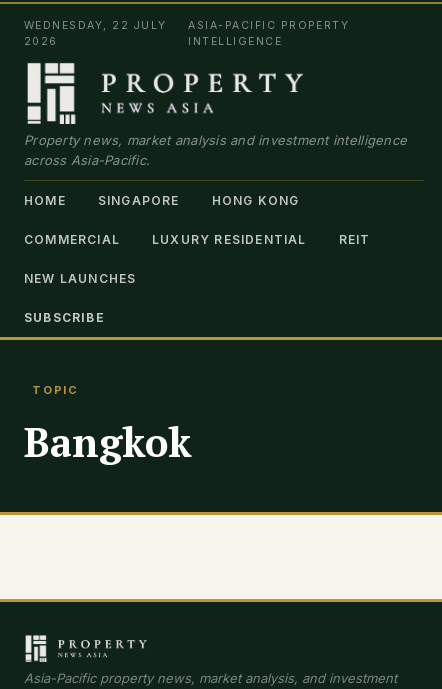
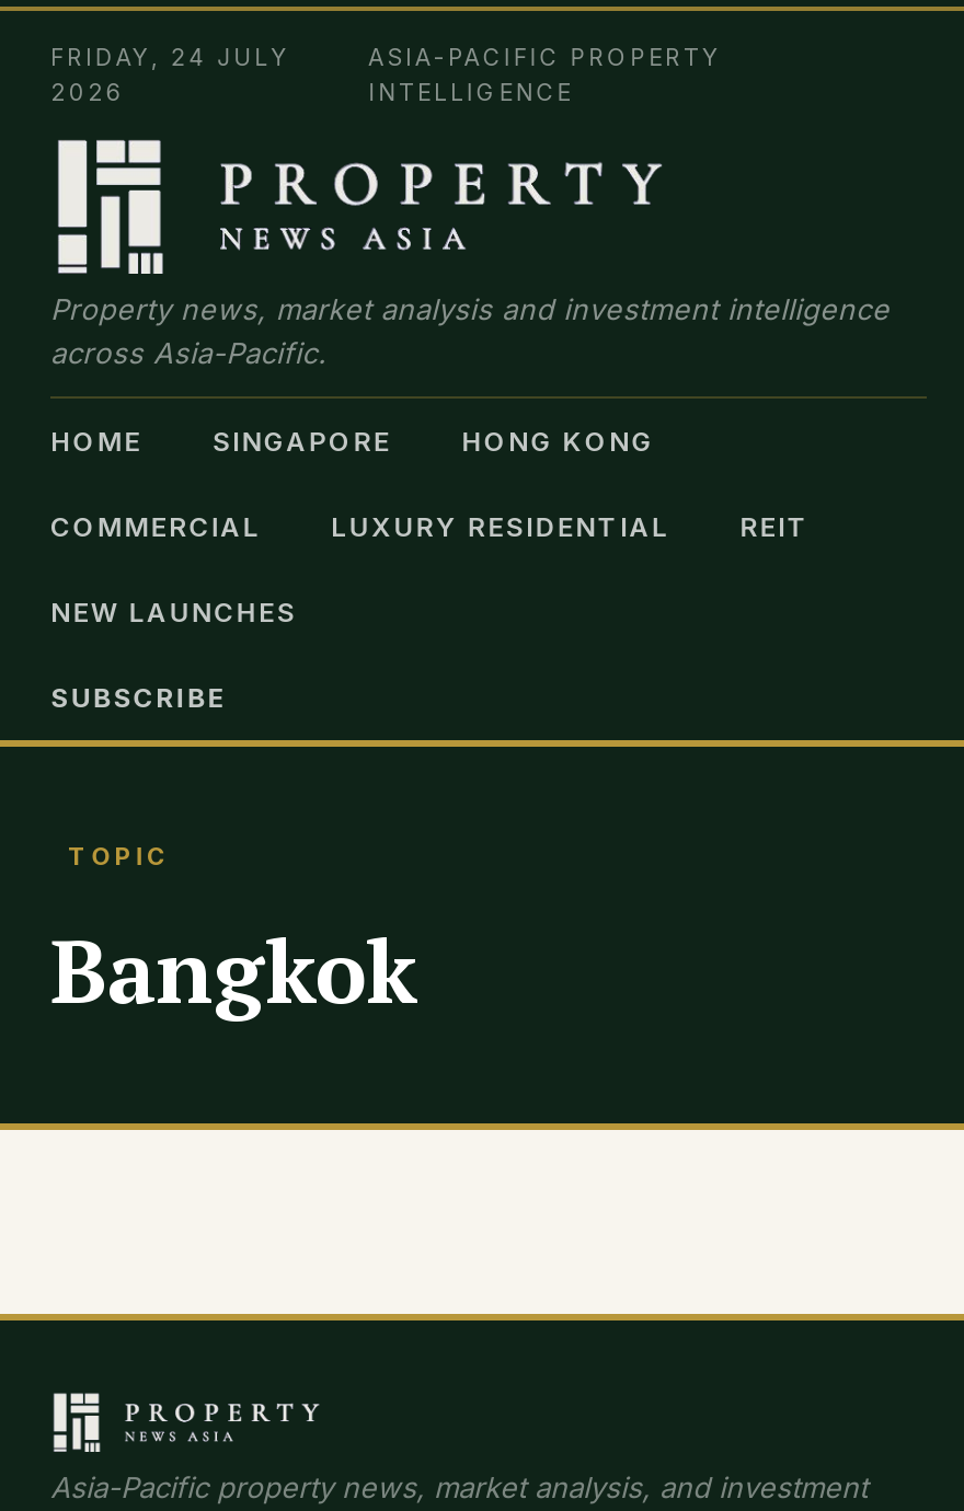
- WEDNESDAY, 22 JULY
+ FRIDAY, 24 JULY
